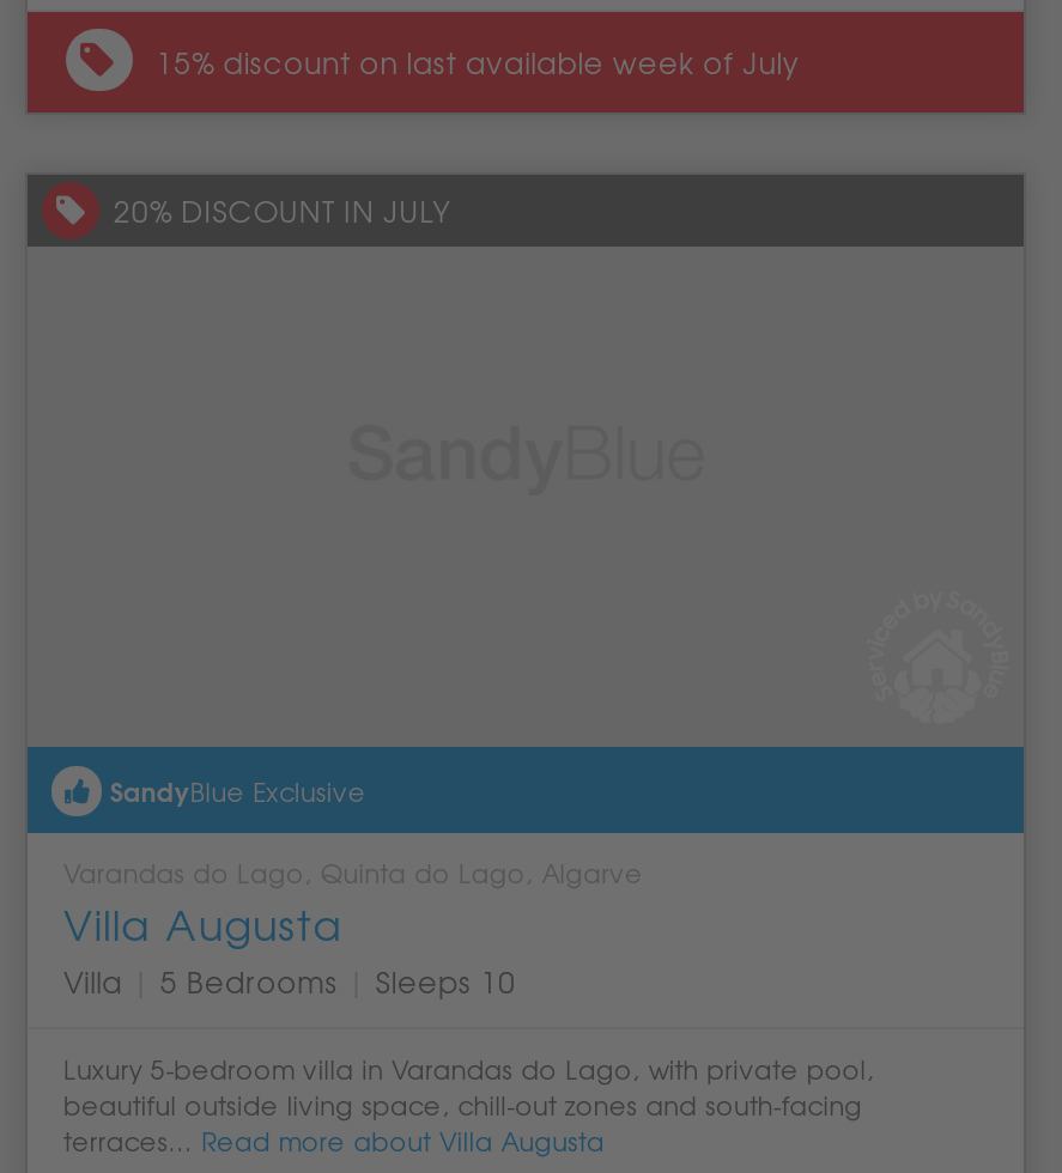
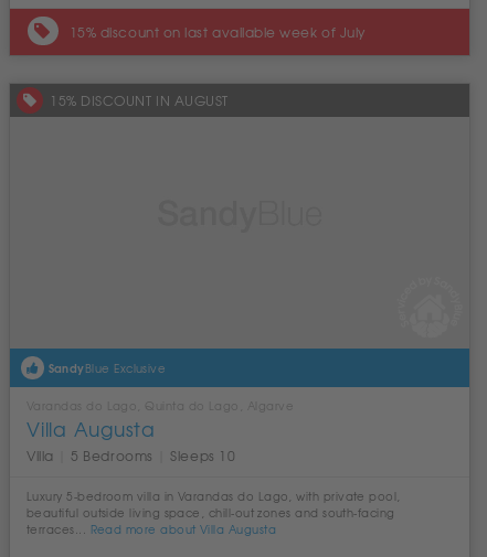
- 20% DISCOUNT IN JULY
+ 15% DISCOUNT IN AUGUST
